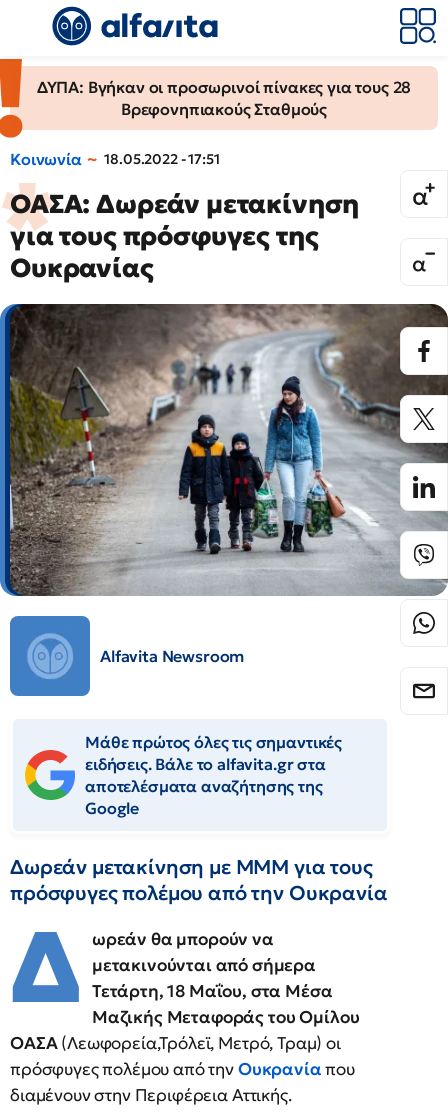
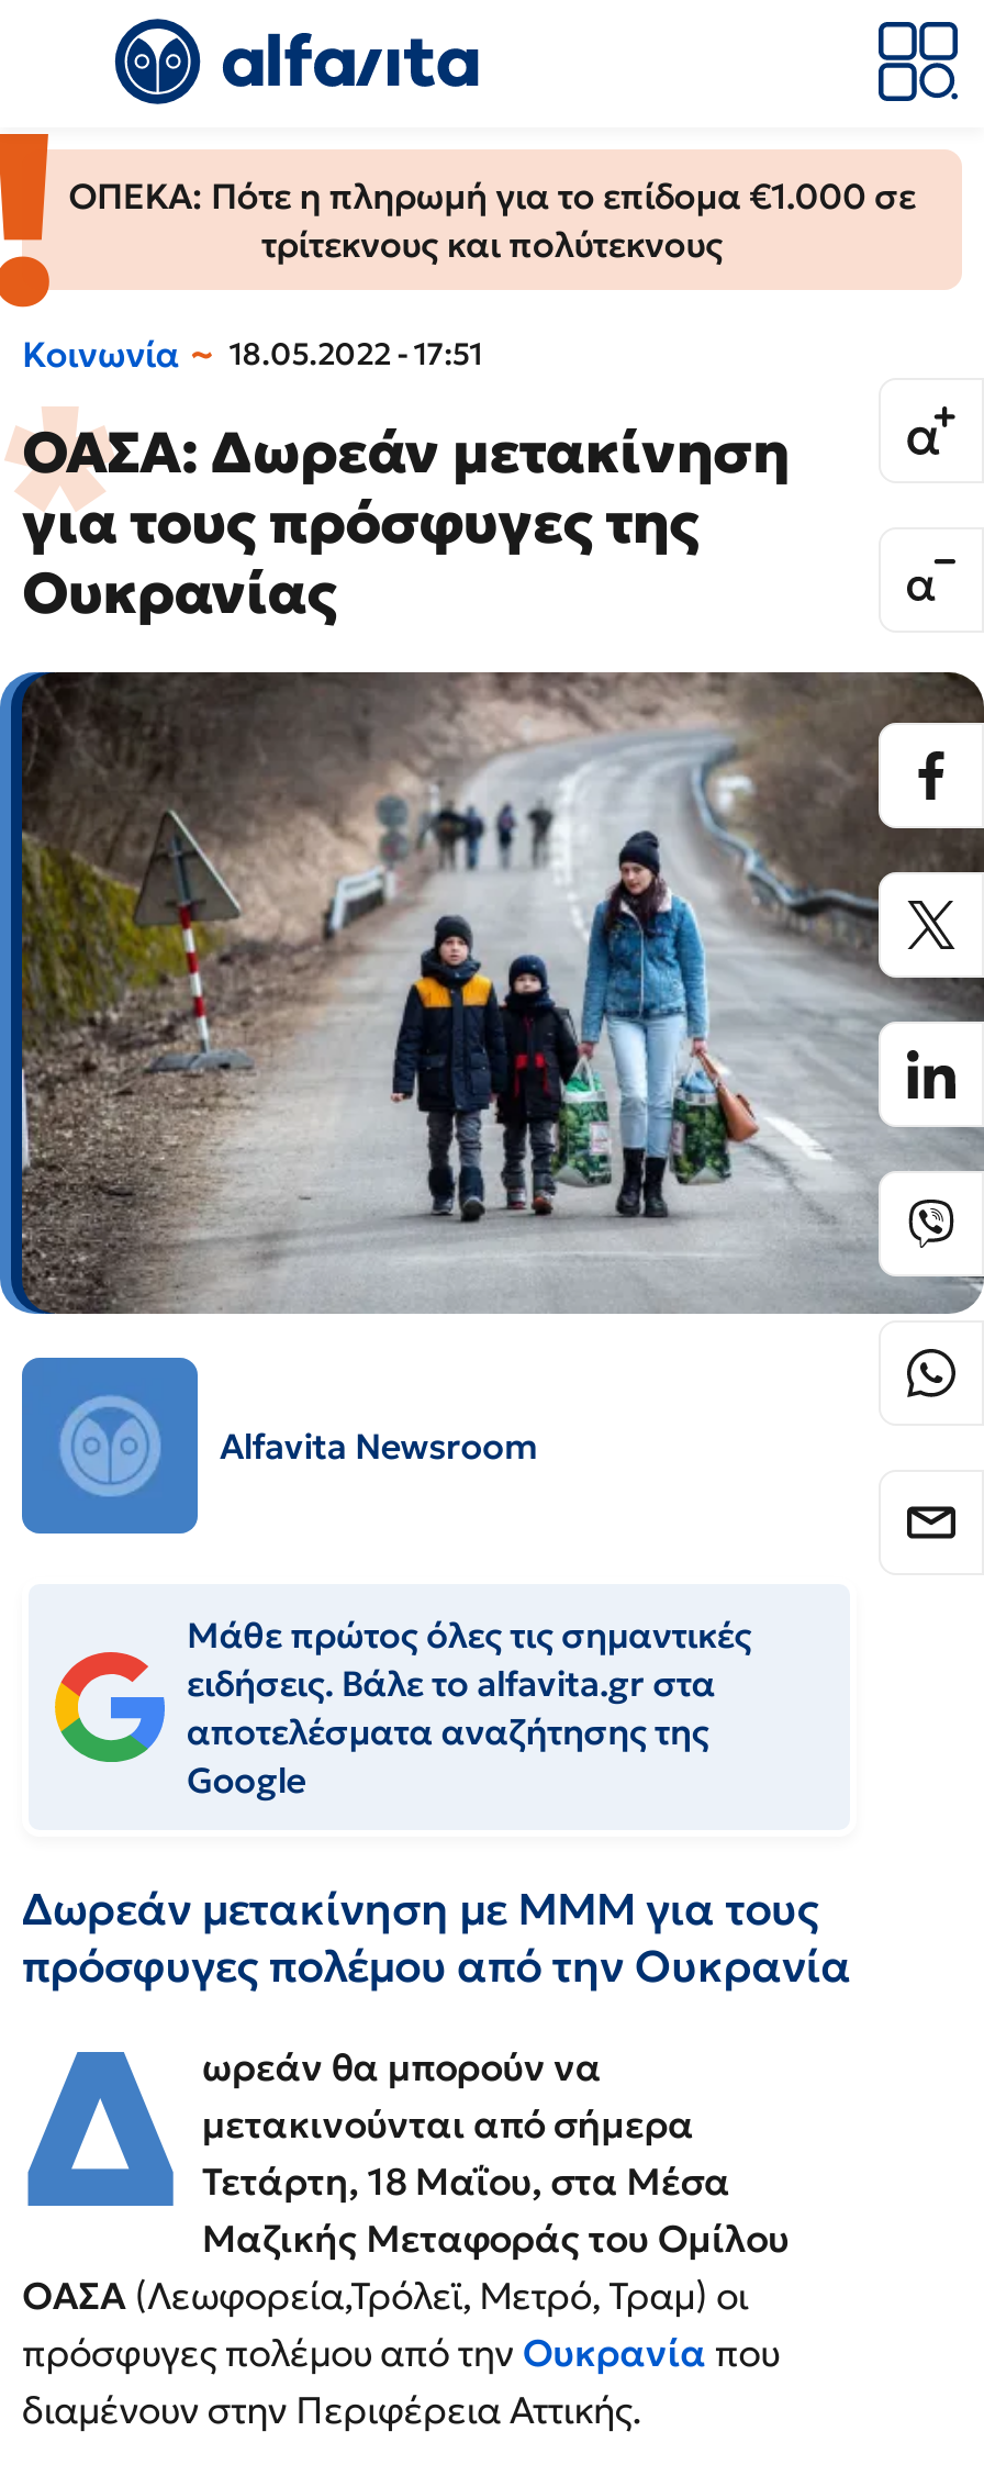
- ΔΥΠΑ: Βγήκαν οι προσωρινοί πίνακες για τους 28
- Βρεφονηπιακούς Σταθμούς
+ ΟΠΕΚΑ: Πότε η πληρωμή για το επίδομα €1.000 σε
+ τρίτεκνους και πολύτεκνους
